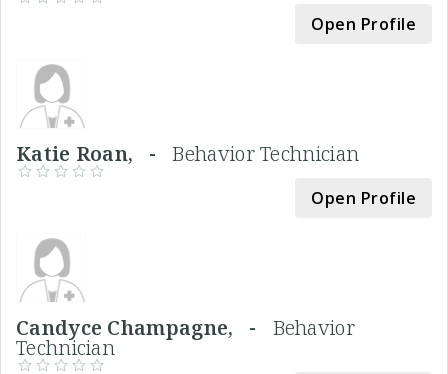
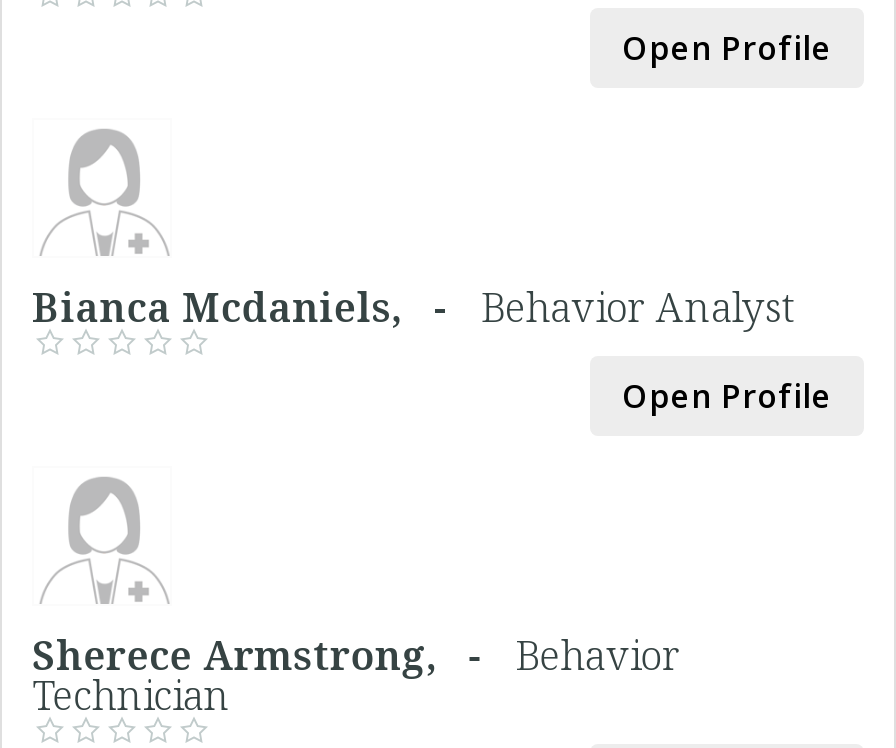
- Katie Roan, - Behavior Technician
+ Bianca Mcdaniels, - Behavior Analyst

- Candyce Champagne, - Behavior
+ Sherece Armstrong, - Behavior
